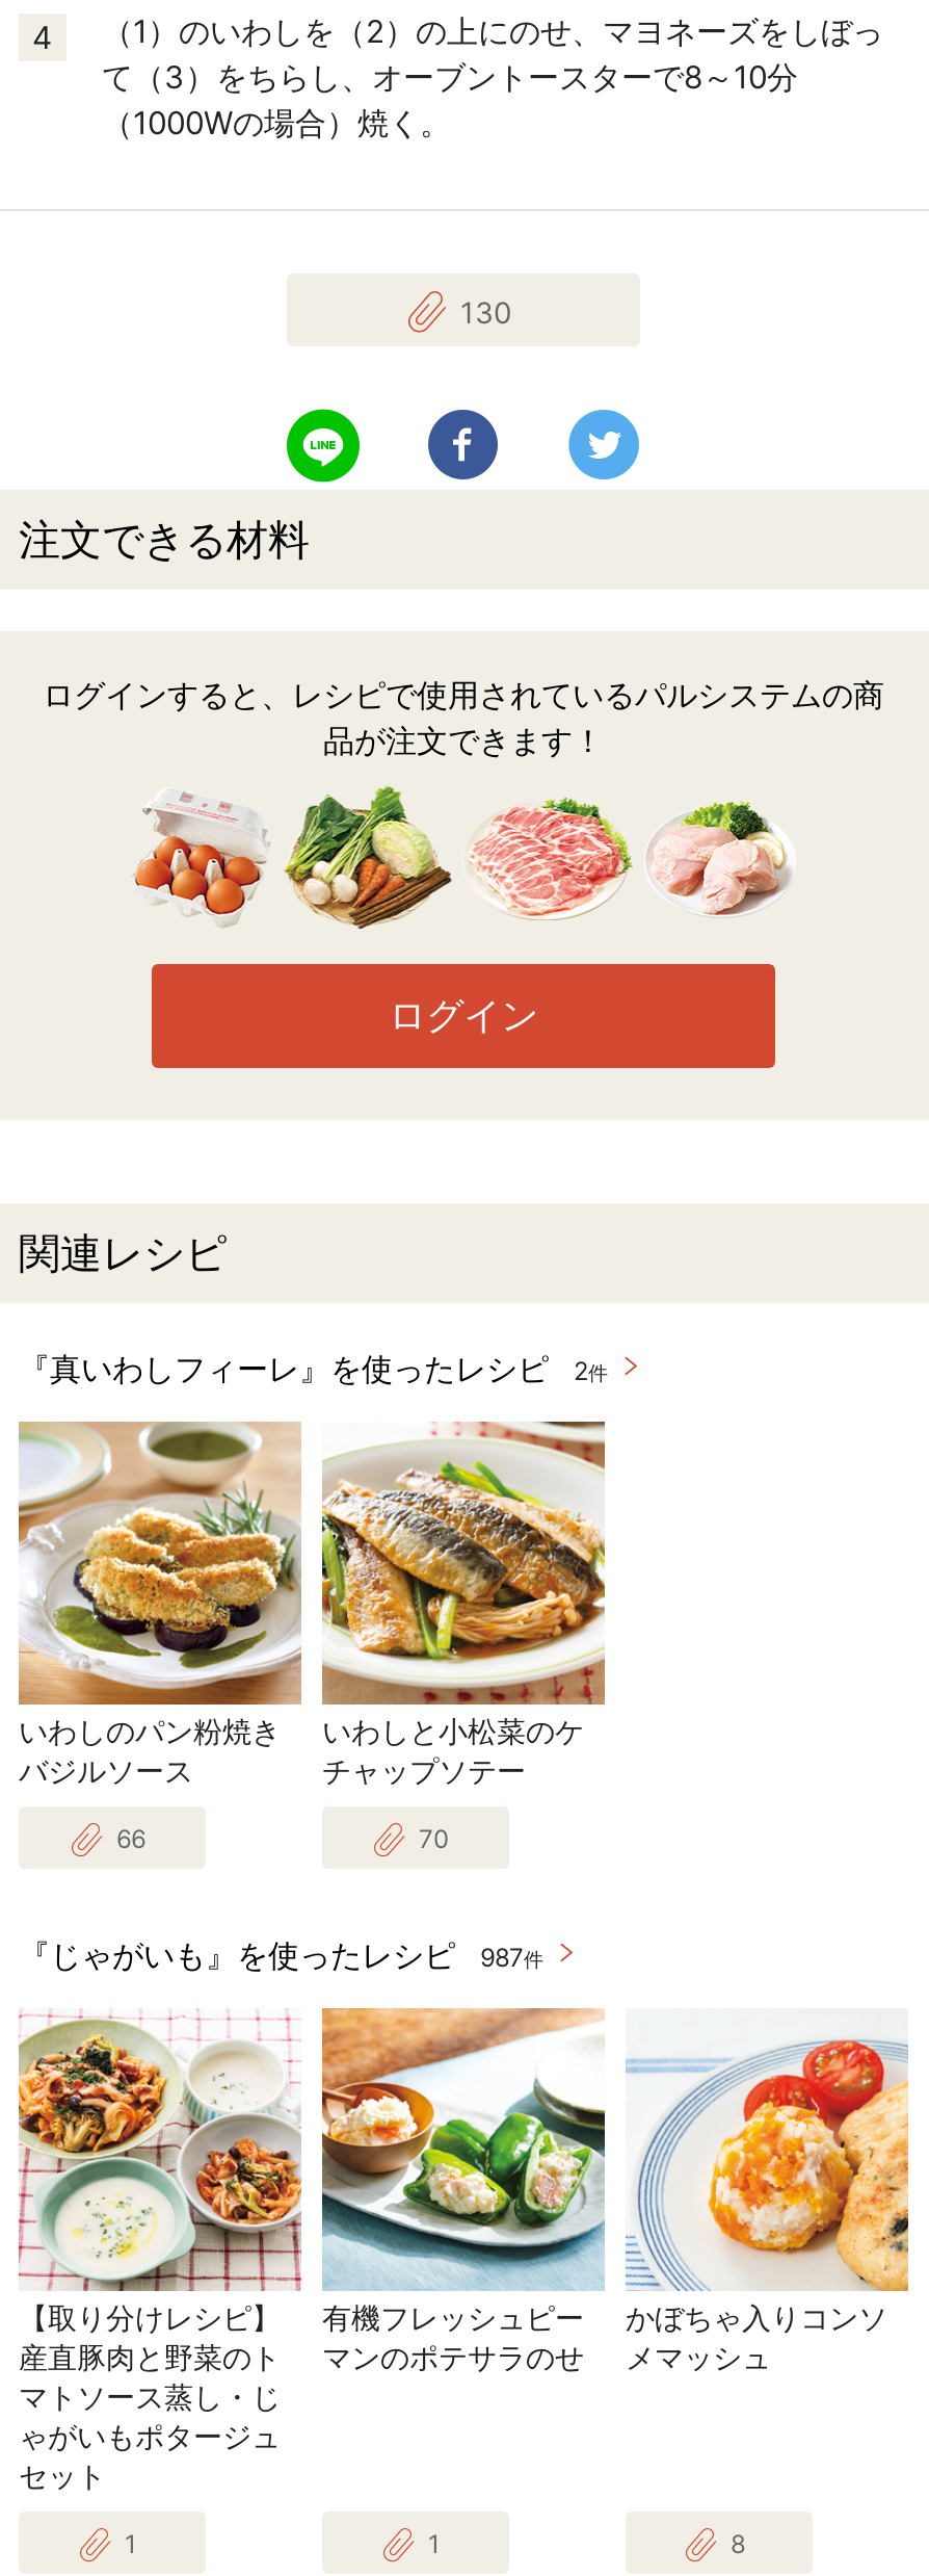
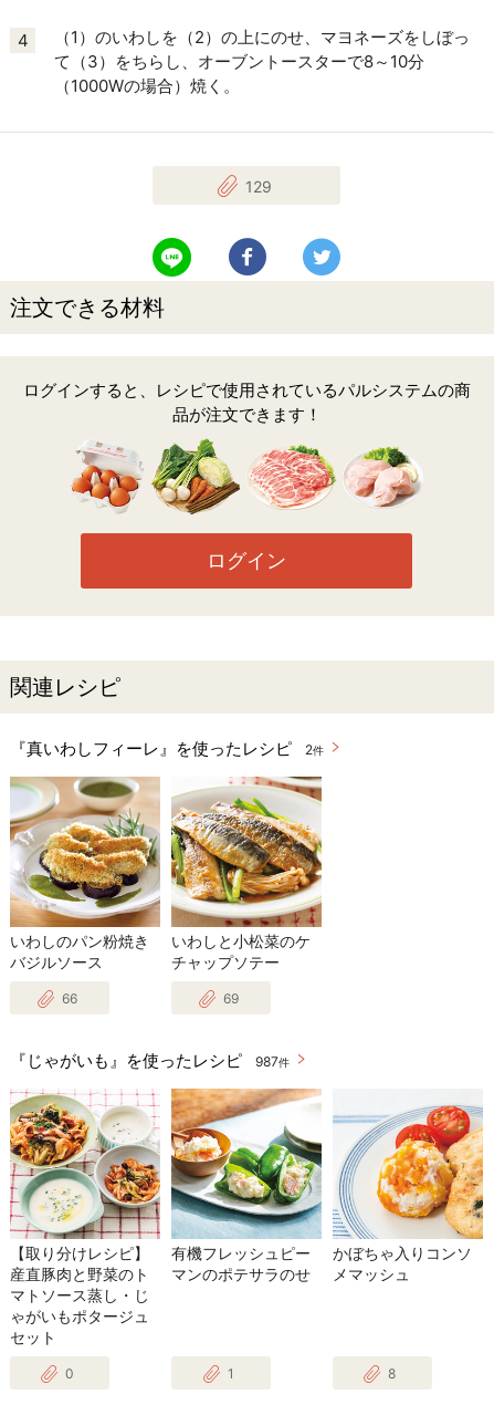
- 130
+ 129

- 70
+ 69

- 1
+ 0
